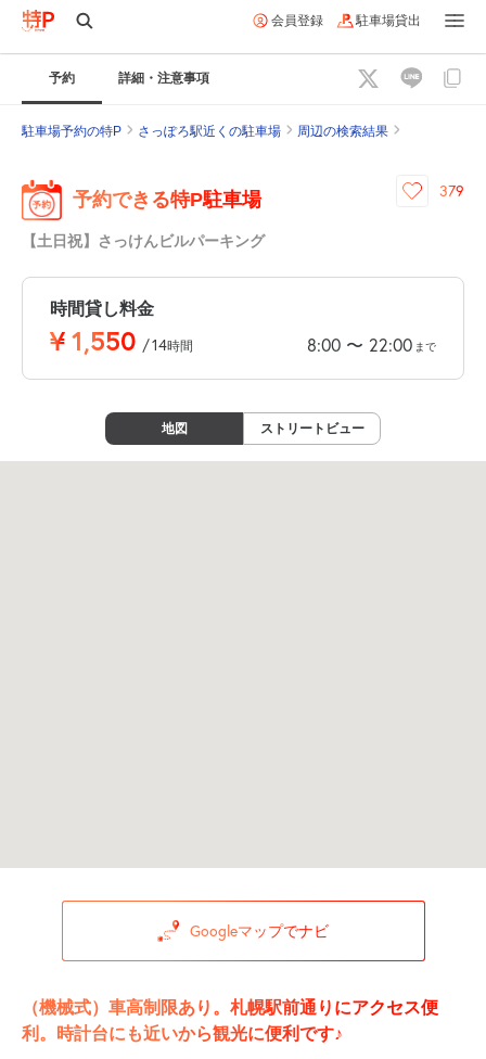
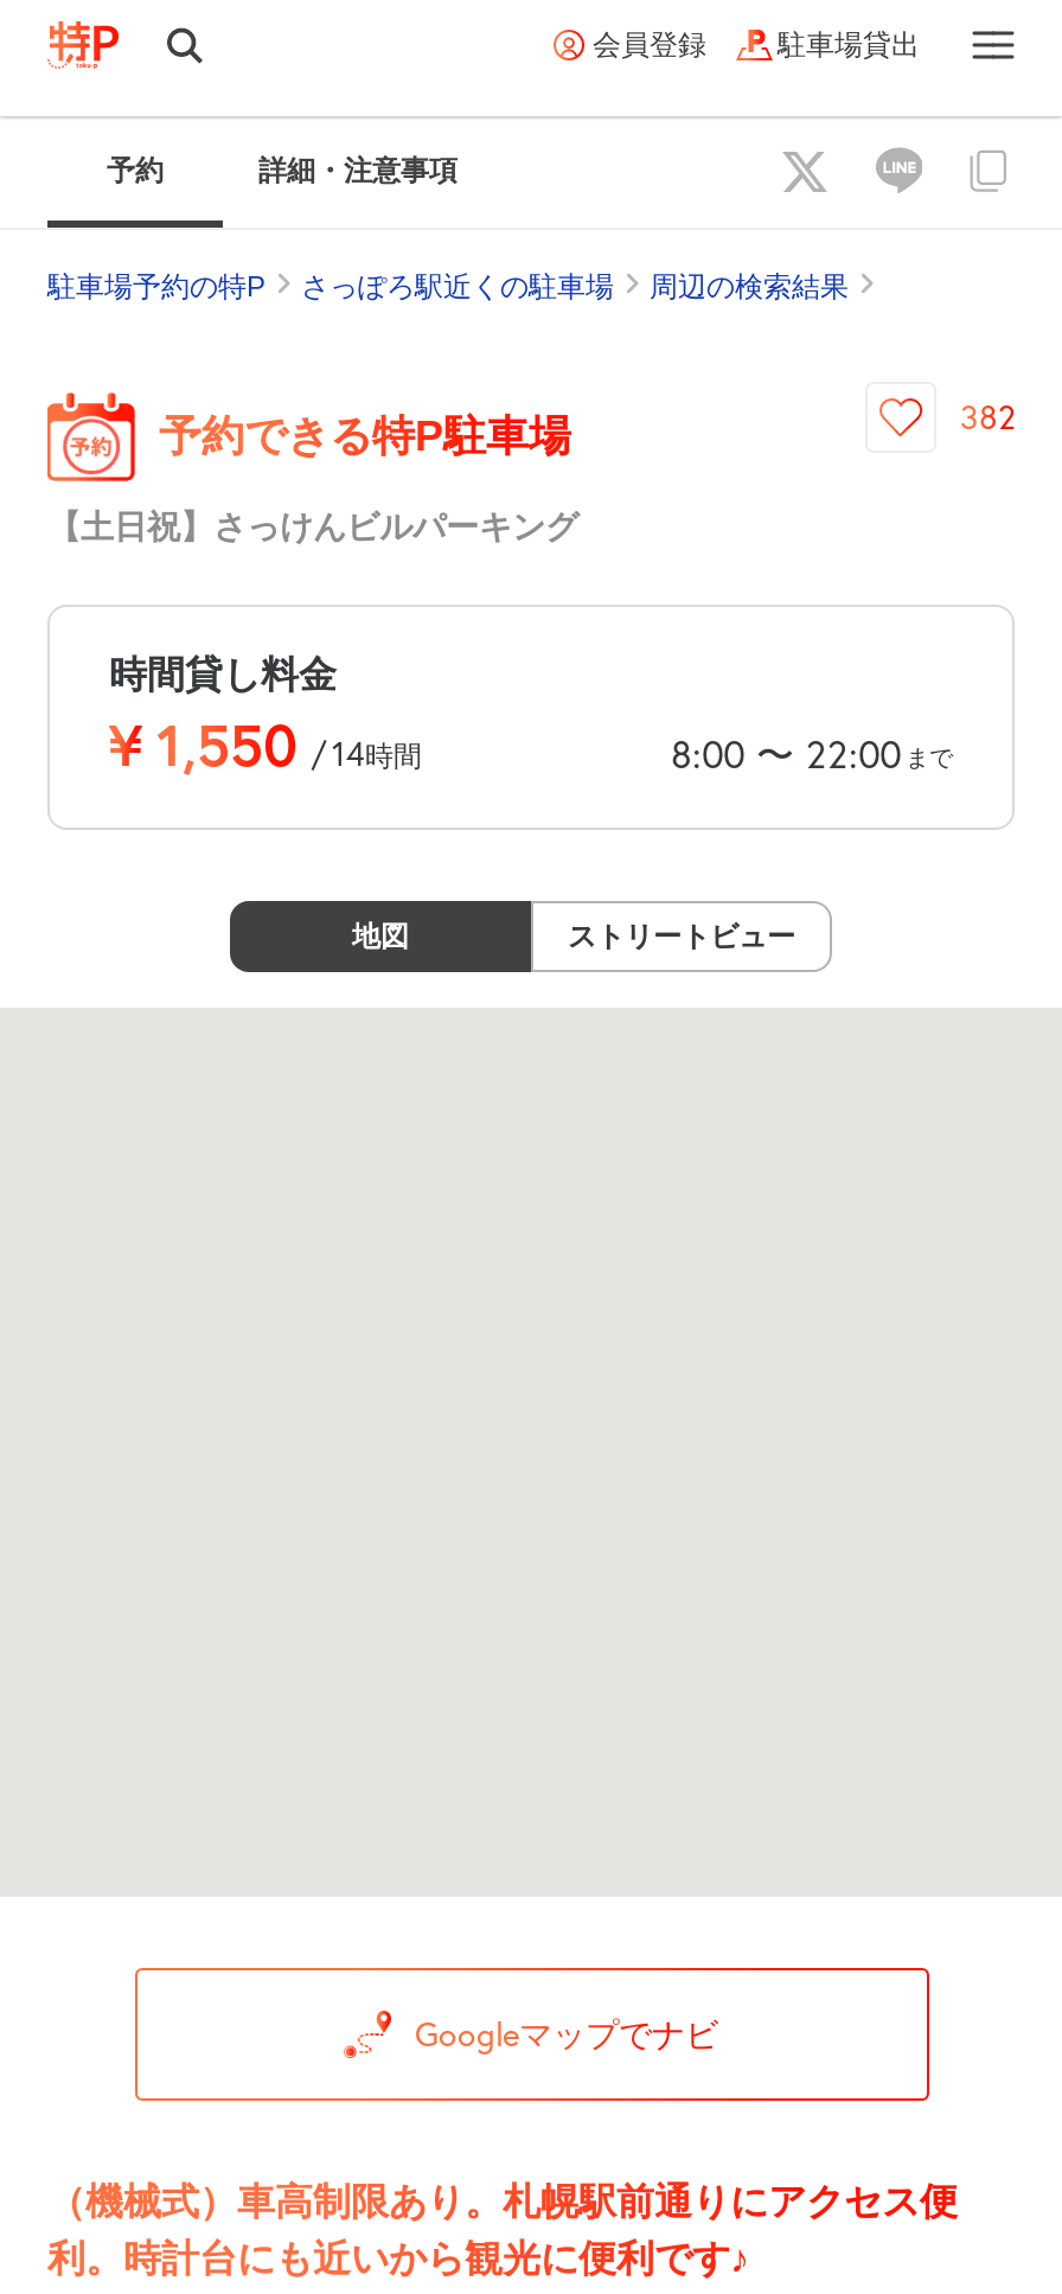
- 379
+ 382
